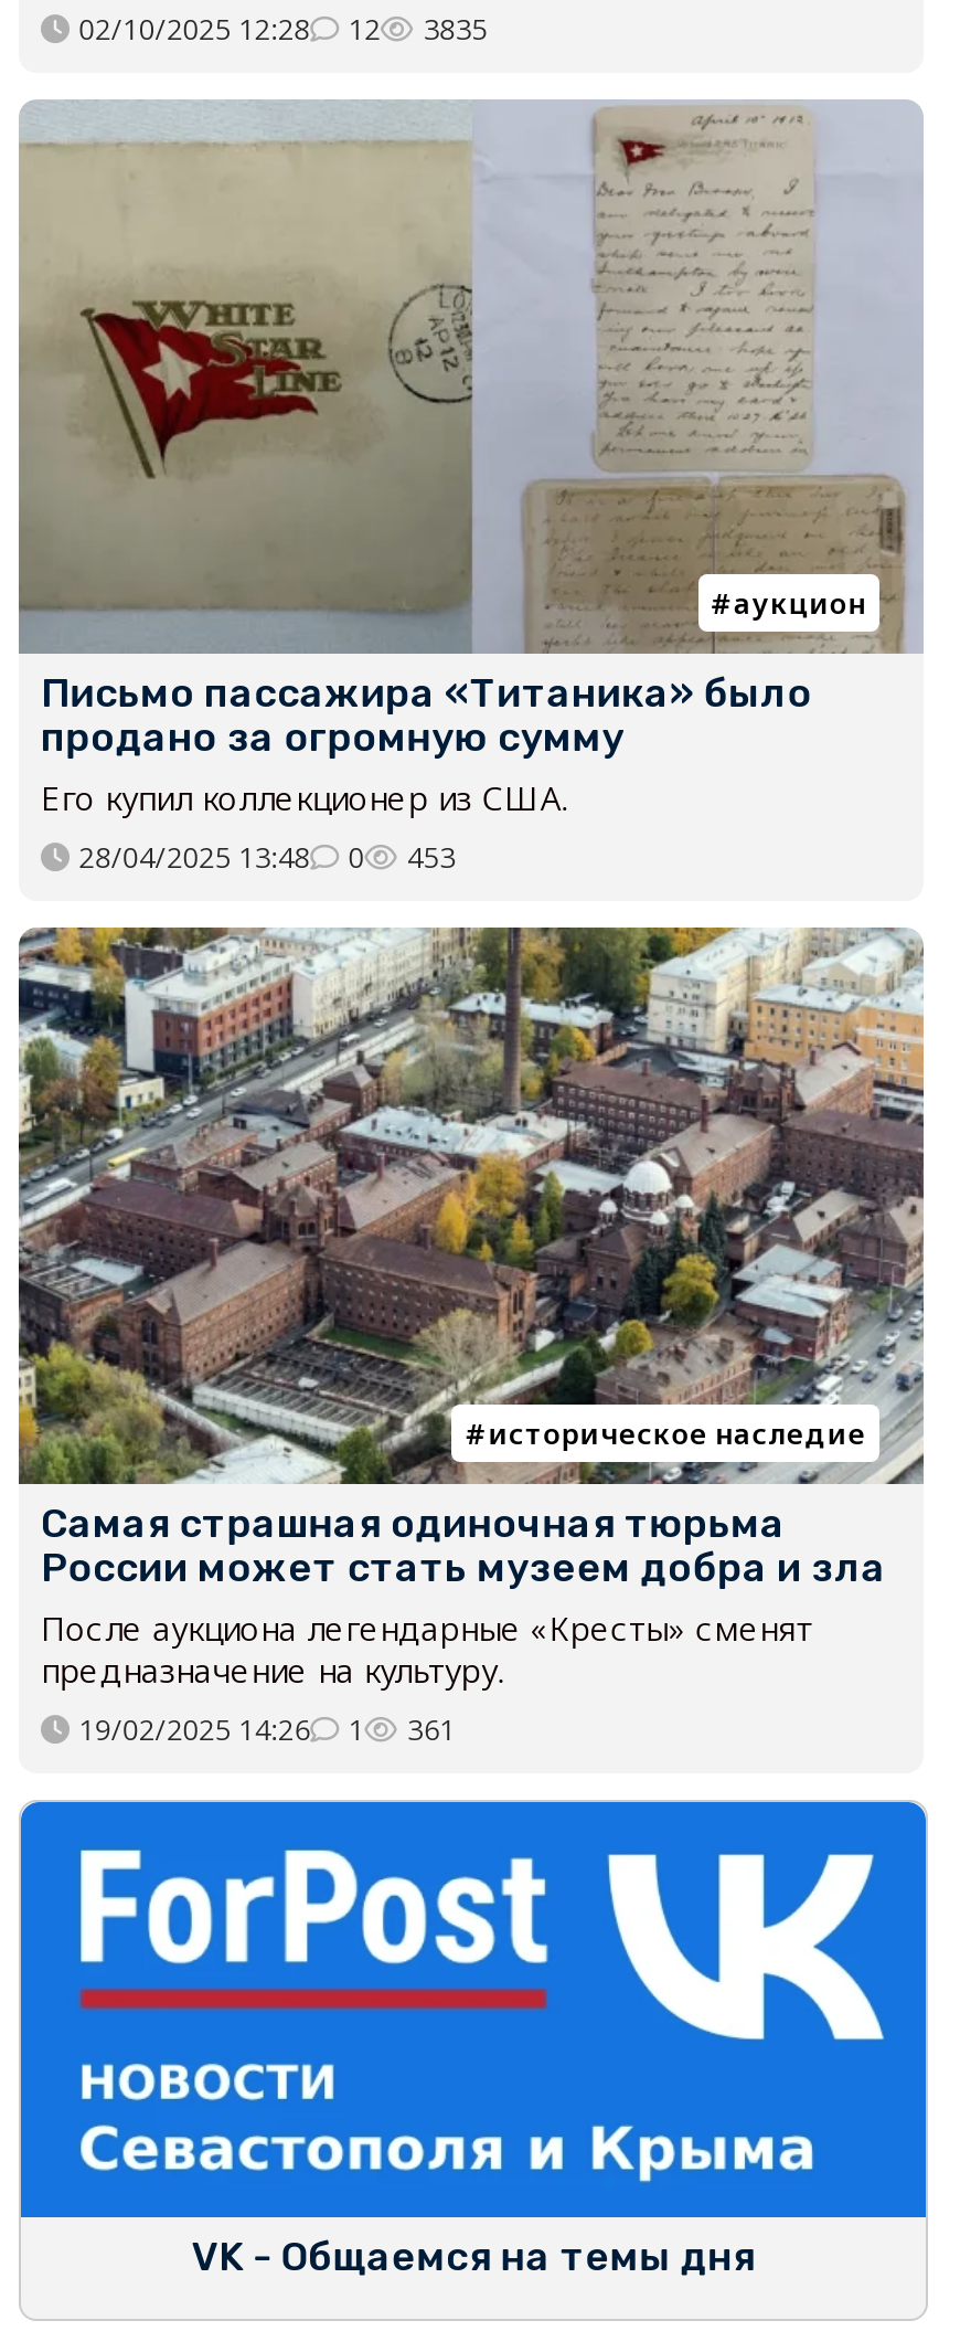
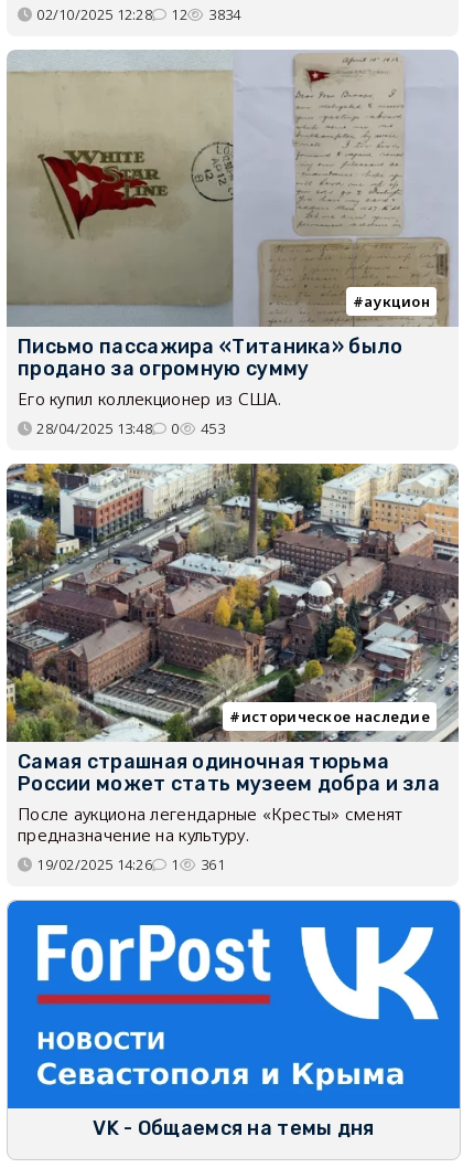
- 02/10/2025 12:28 12 3835
+ 02/10/2025 12:28 12 3834
